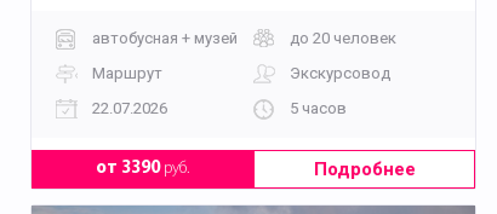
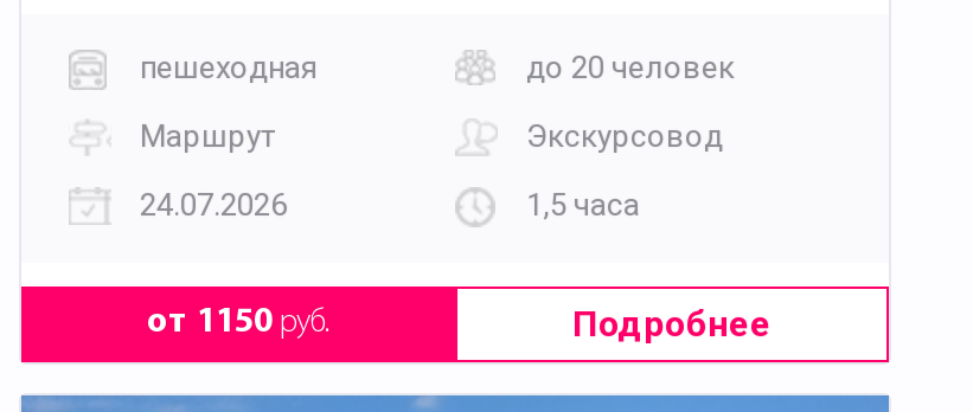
- автобусная + музей
+ пешеходная

- 22.07.2026
- 5 часов
+ 24.07.2026
+ 1,5 часа

- от 3390 руб.
+ от 1150 руб.
